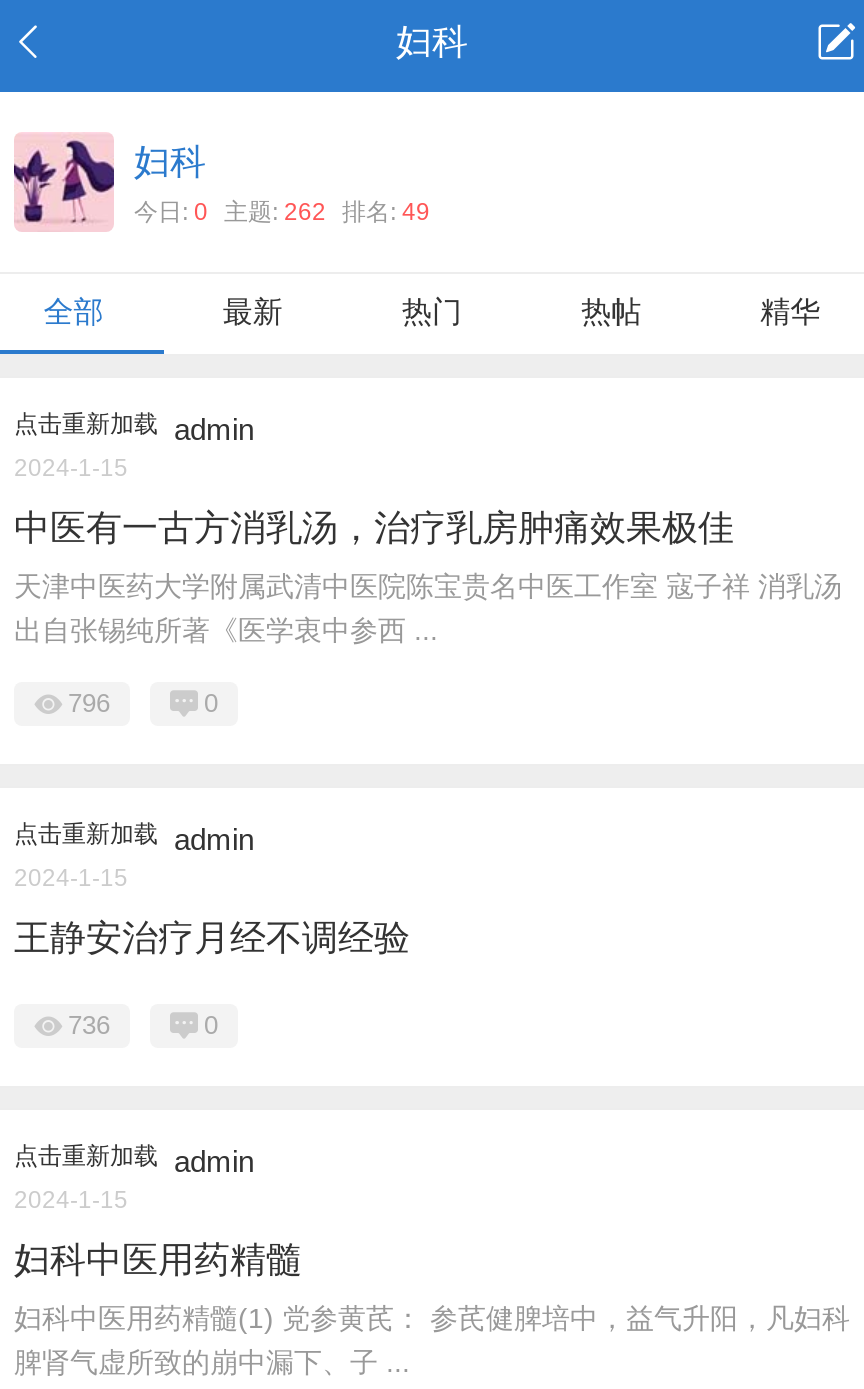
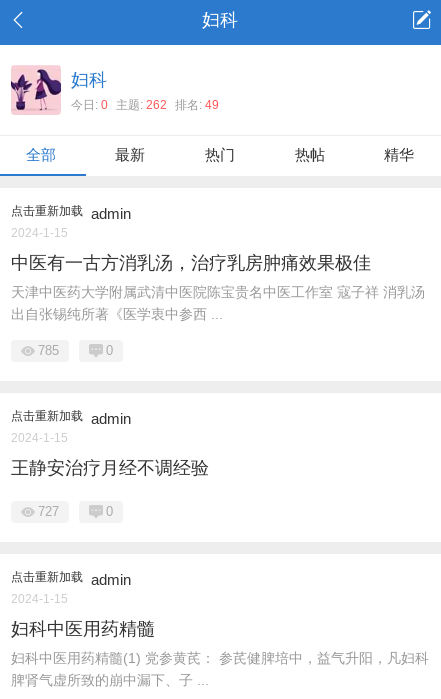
- 796
+ 785

- 736
+ 727
